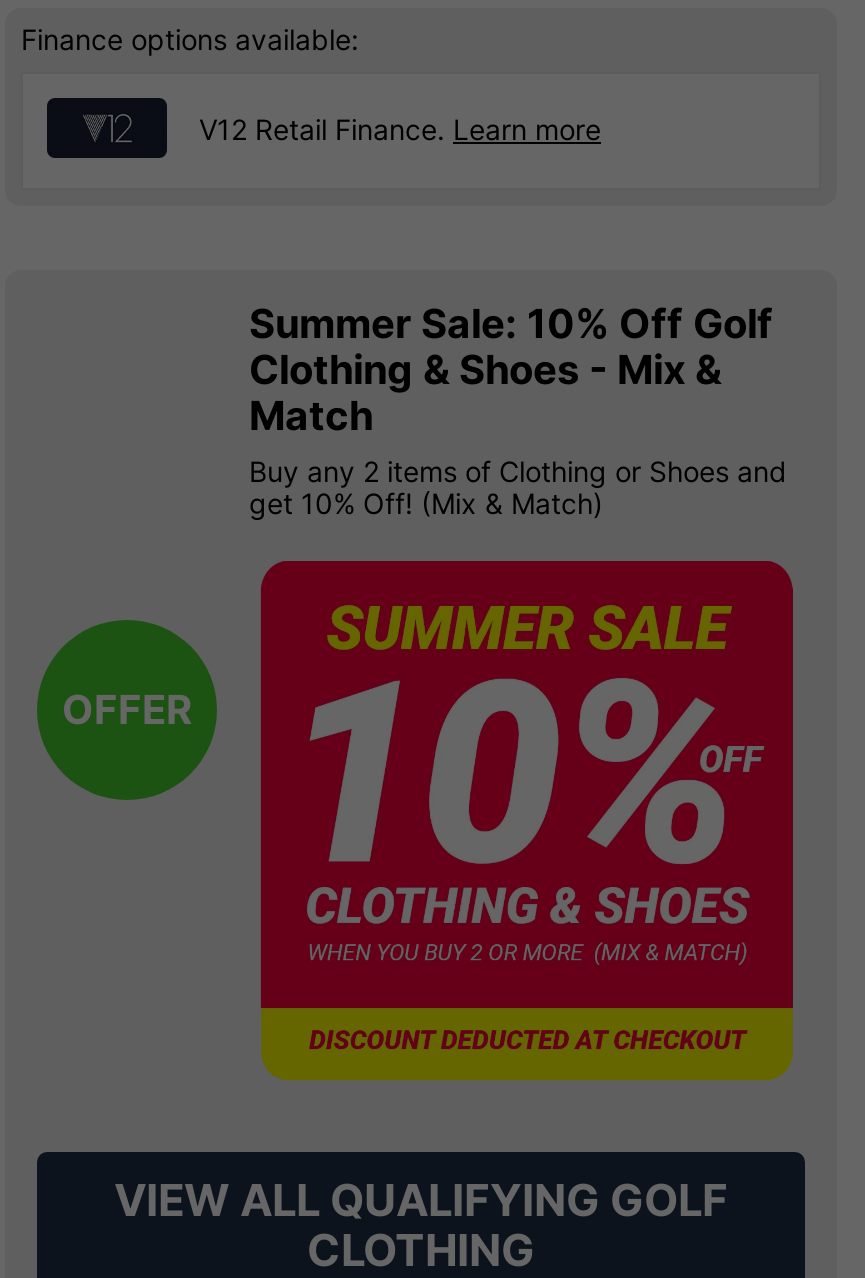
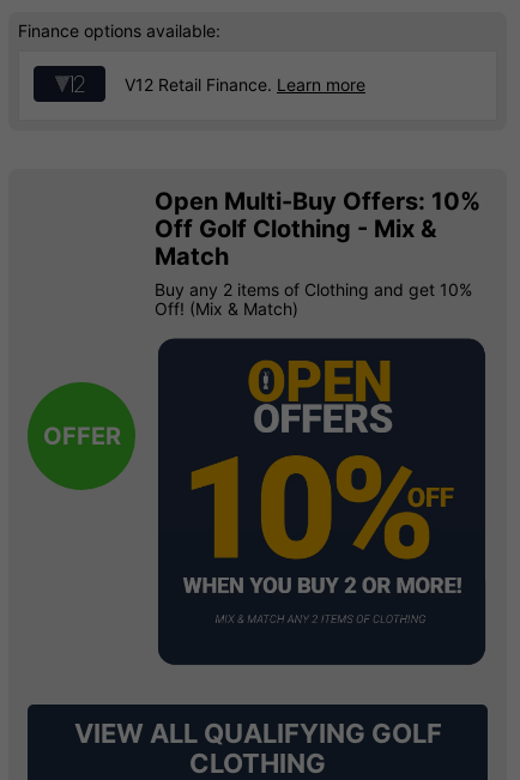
- Summer Sale: 10% Off Golf
- Clothing & Shoes - Mix &
+ Open Multi-Buy Offers: 10%
+ Off Golf Clothing - Mix &

- Buy any 2 items of Clothing or Shoes and
- get 10% Off! (Mix & Match)
+ Buy any 2 items of Clothing and get 10%
+ Off! (Mix & Match)

- [image]
+ [image]
